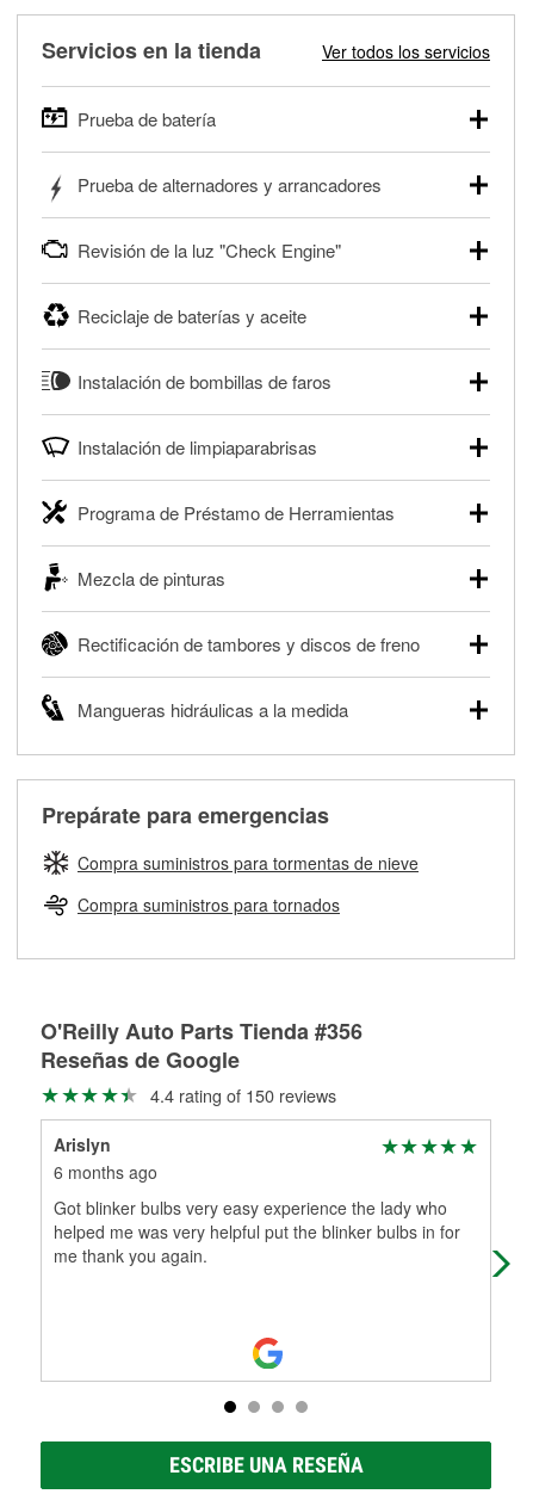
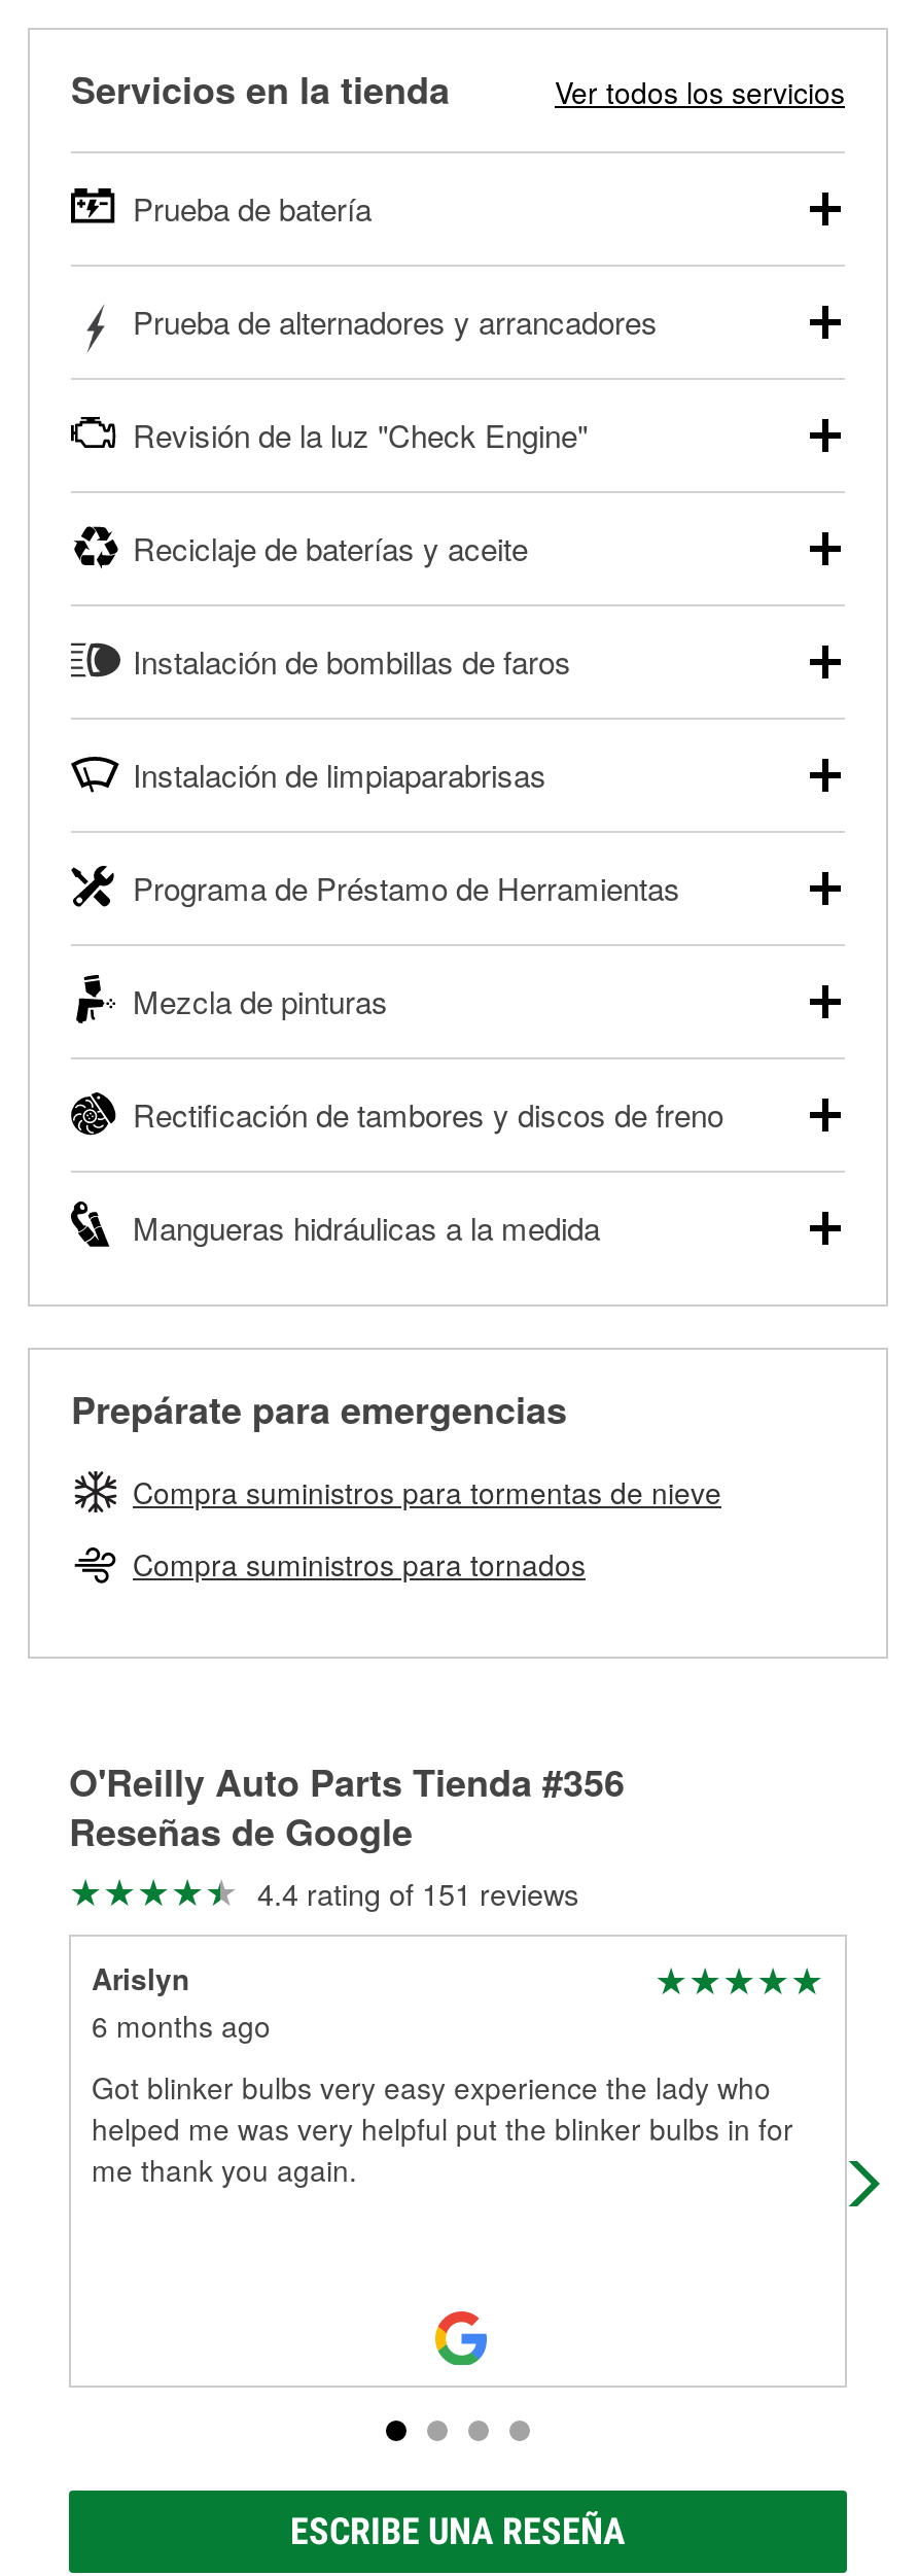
- 4.4 rating of 150 reviews
+ 4.4 rating of 151 reviews
